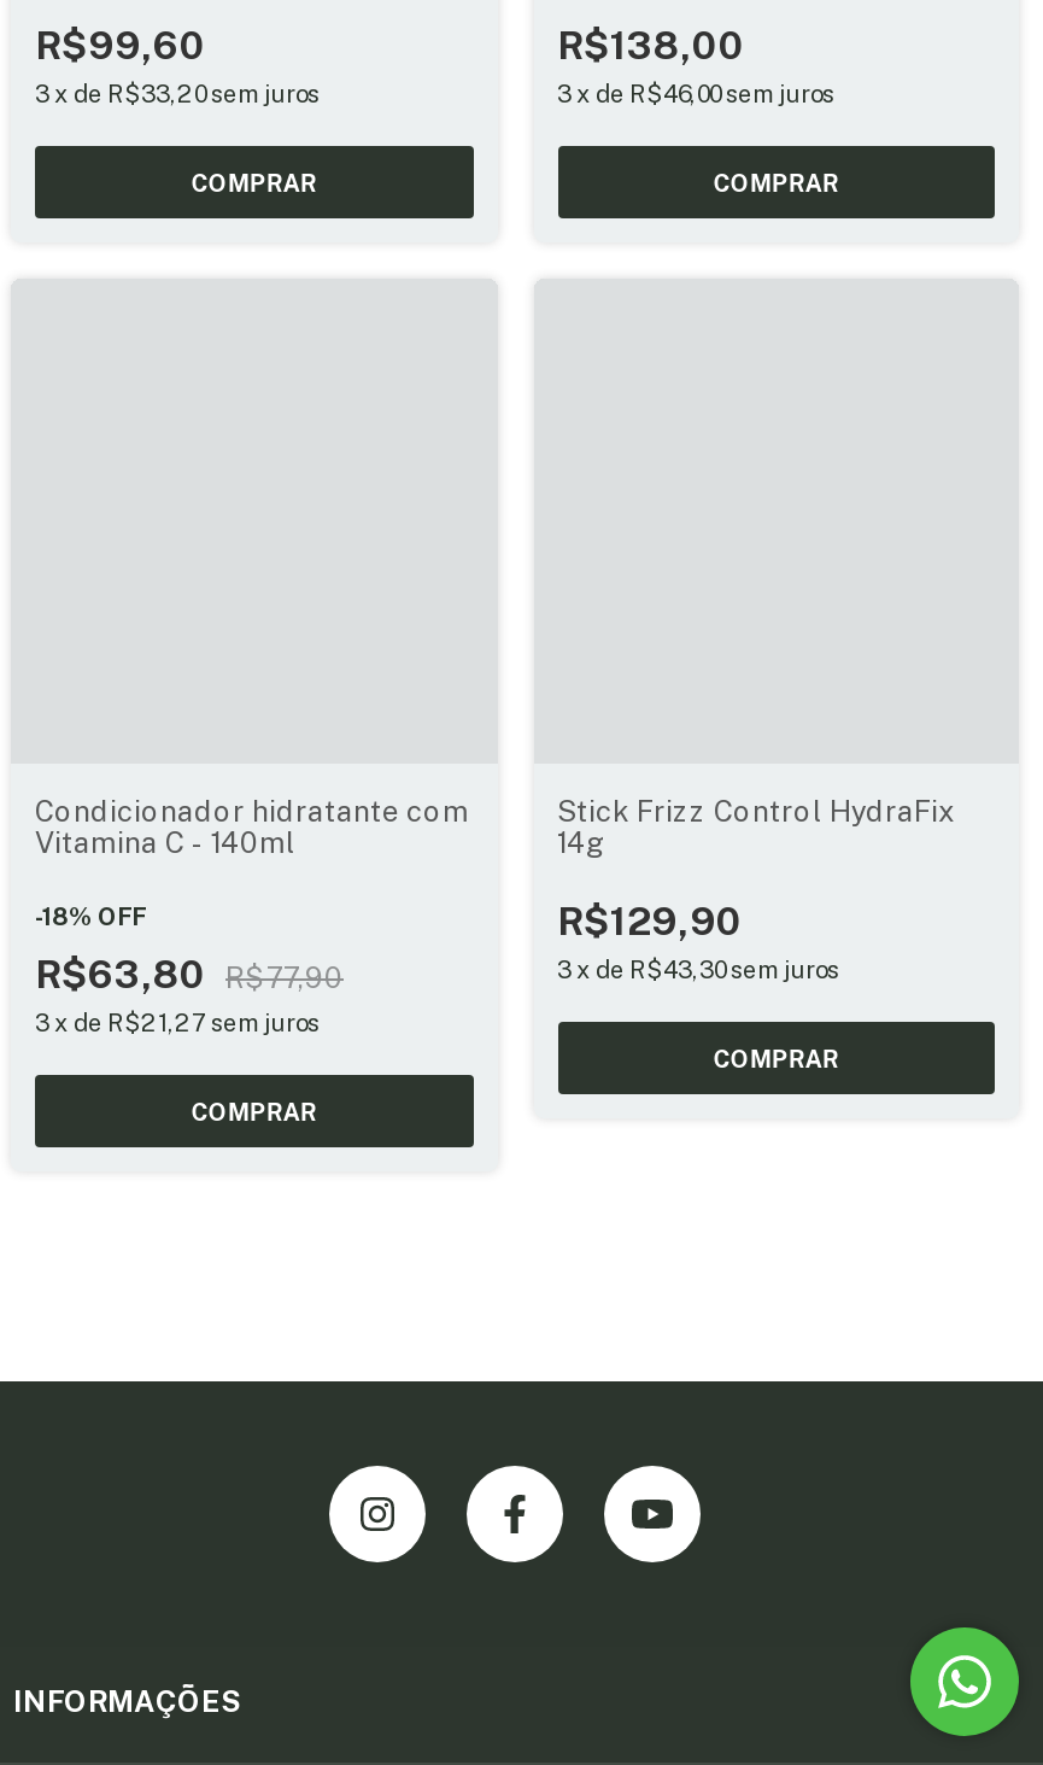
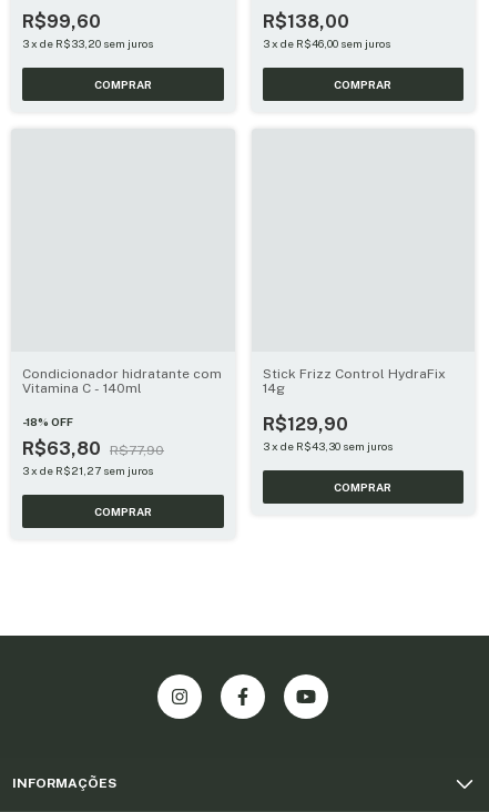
- [image]
